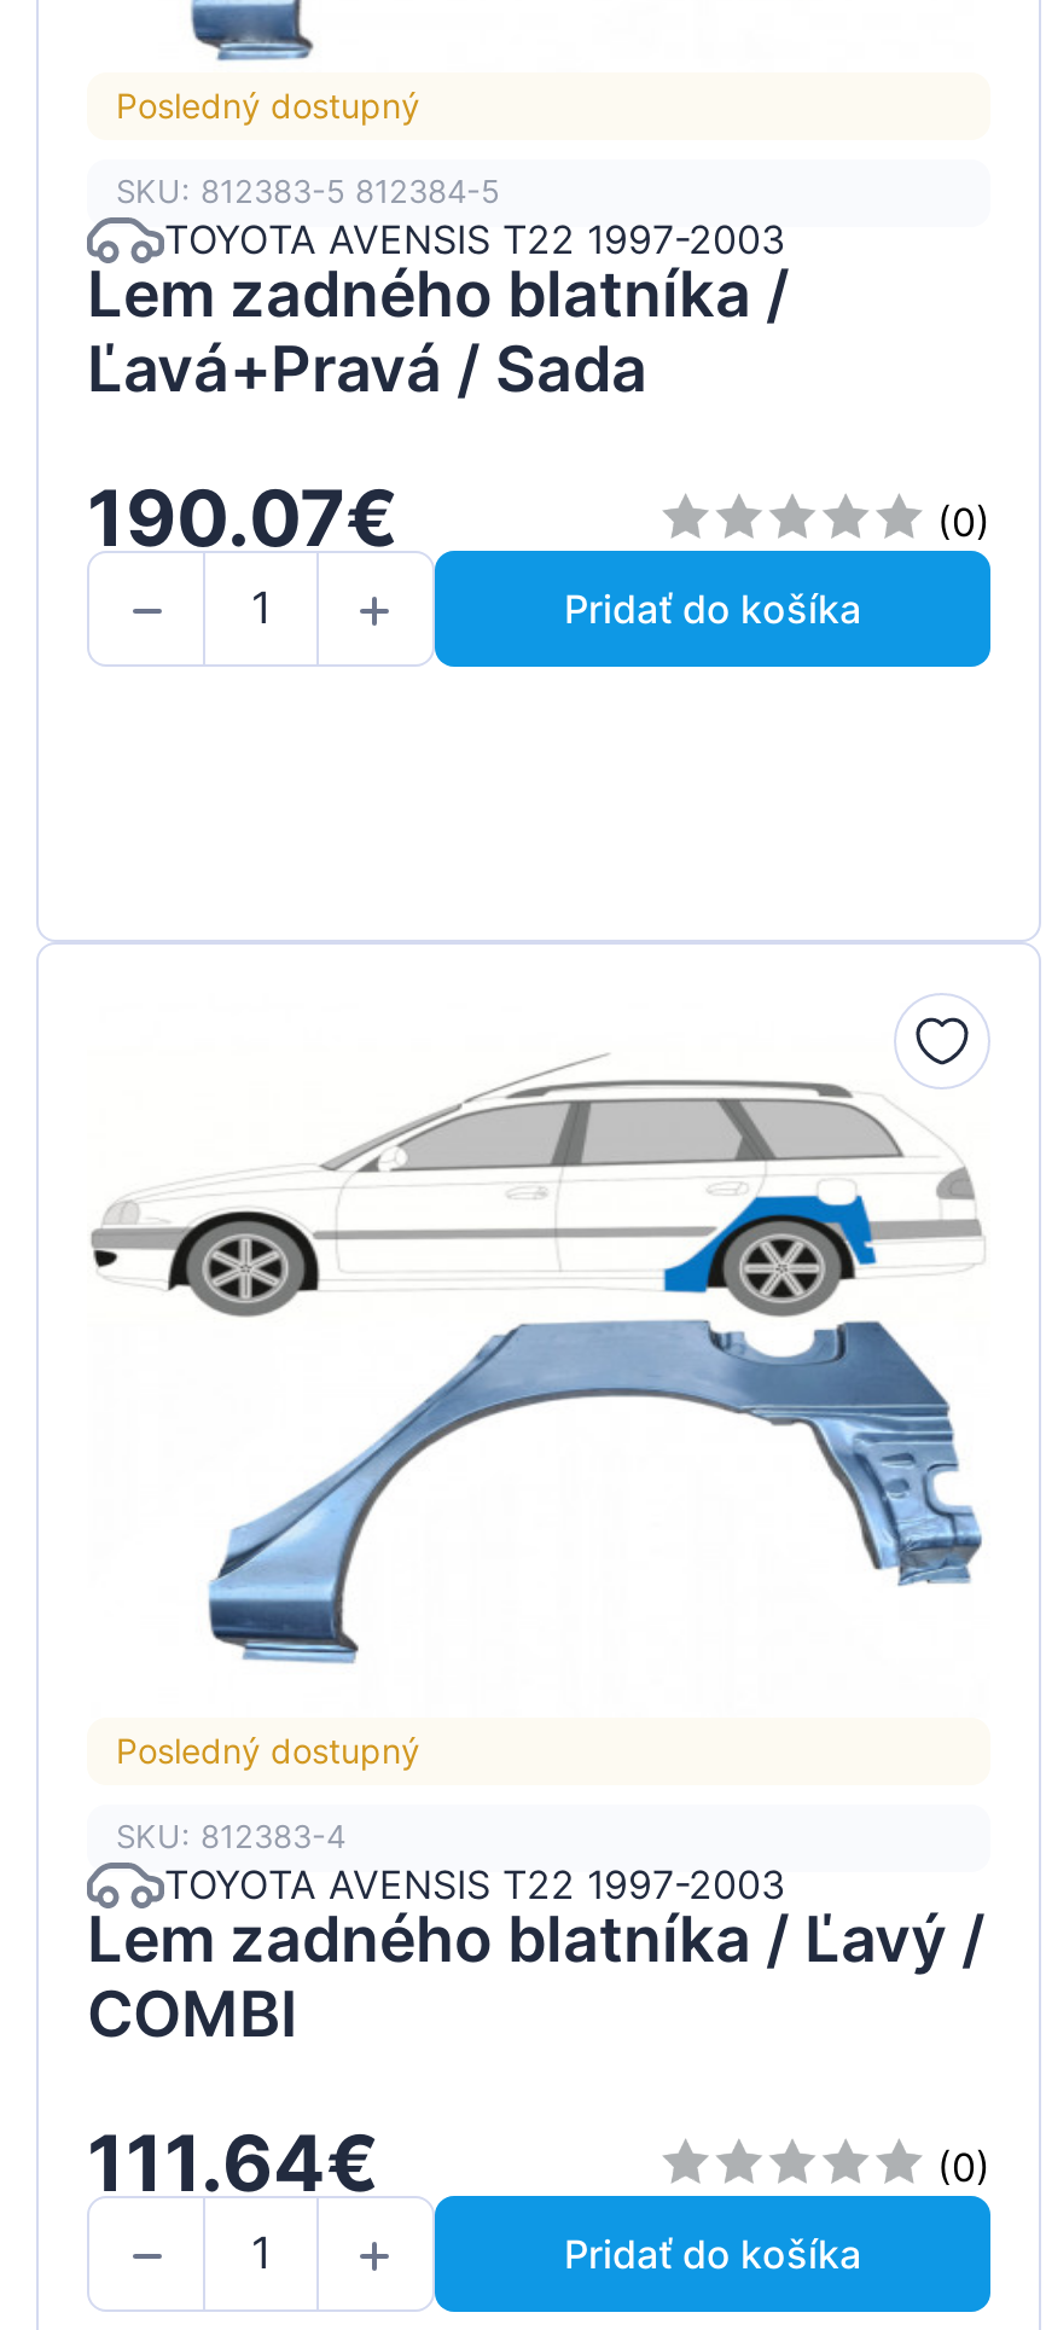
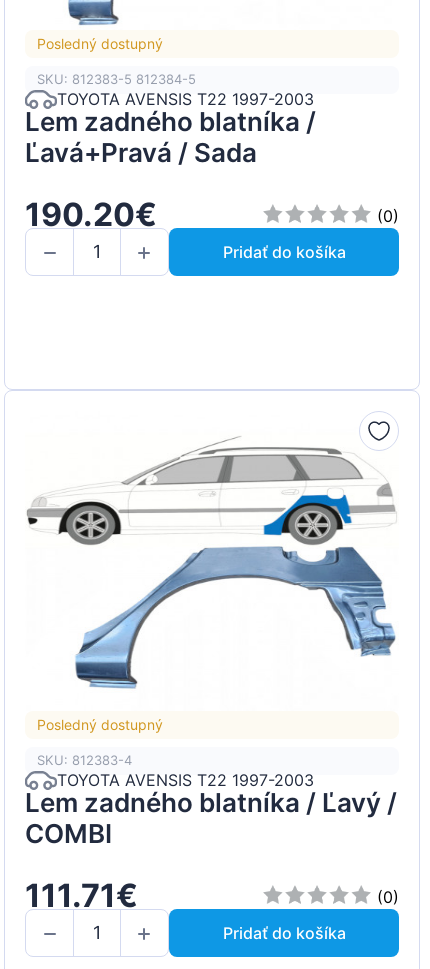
- 190.07€
+ 190.20€

- 111.64€
+ 111.71€
